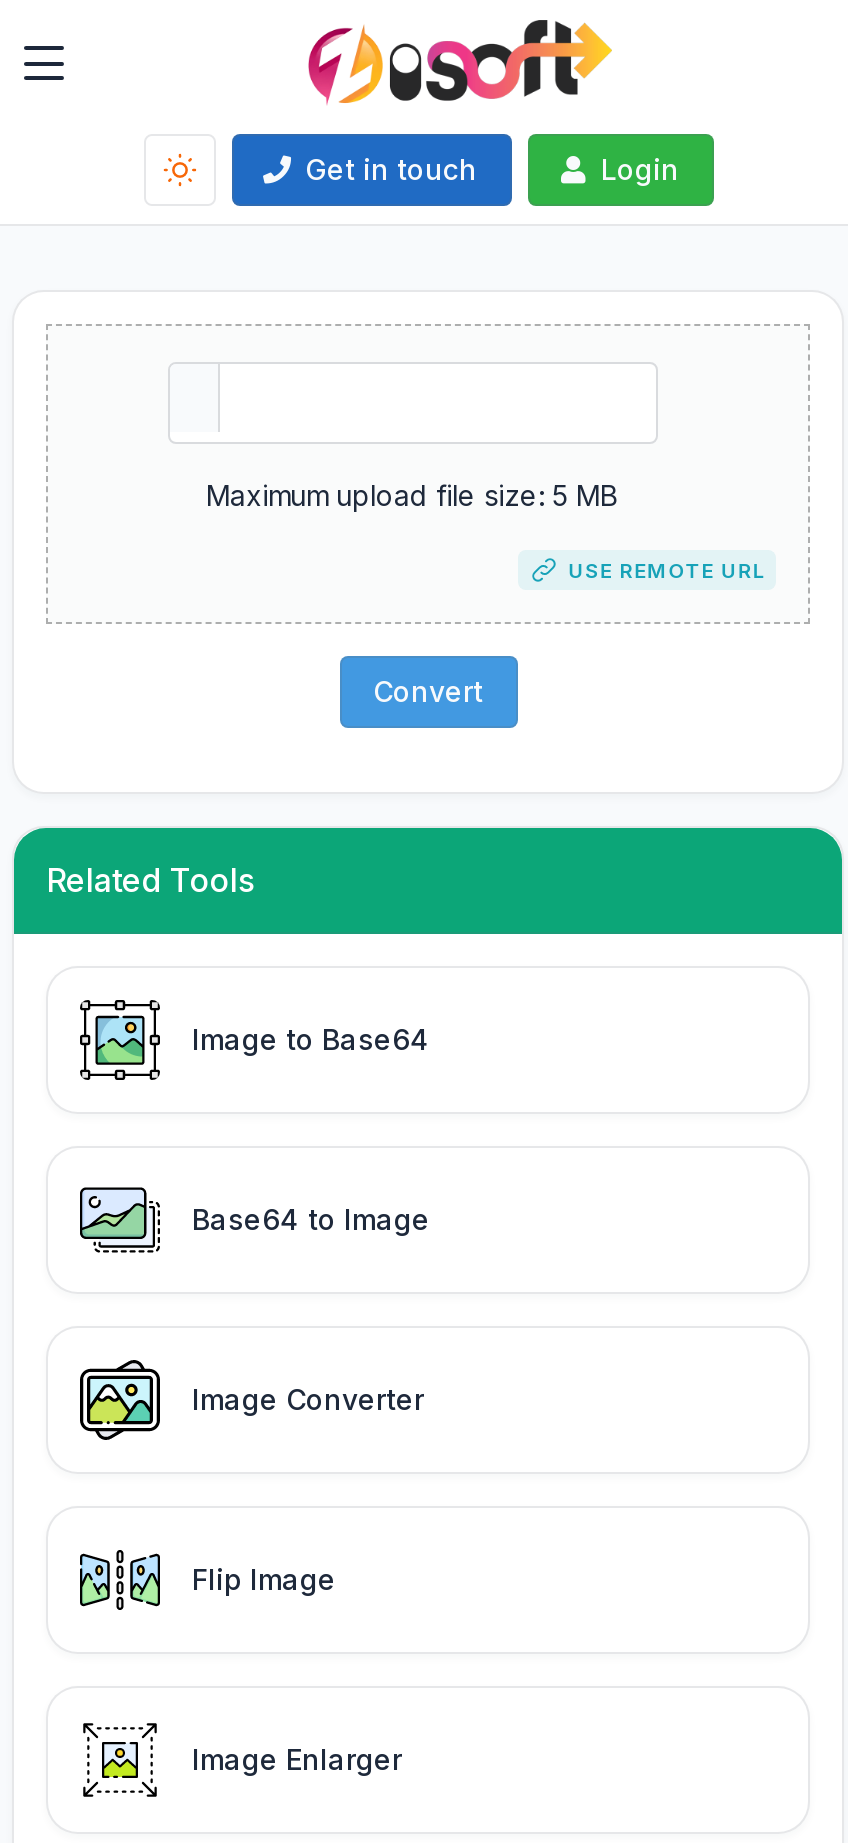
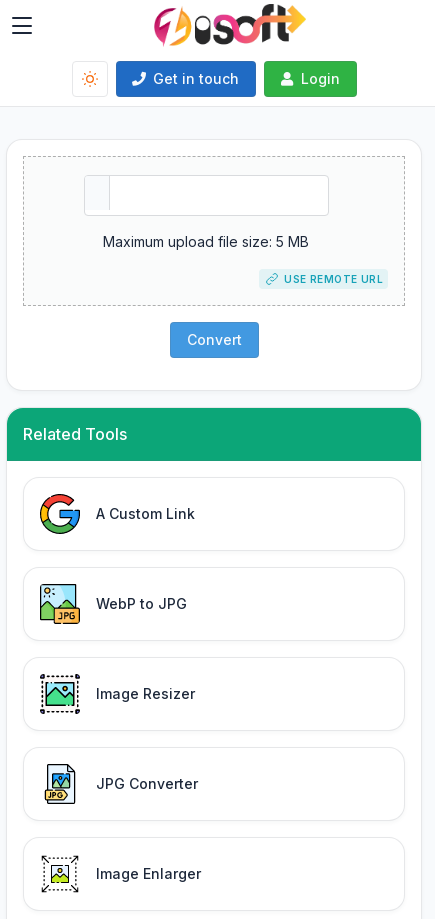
- [image]
- Image to Base64
+ [image]
+ A Custom Link

- [image]
- Base64 to Image
+ [image]
+ WebP to JPG

- [image]
- Image Converter
+ [image]
+ Image Resizer

- [image]
- Flip Image
+ [image]
+ JPG Converter
